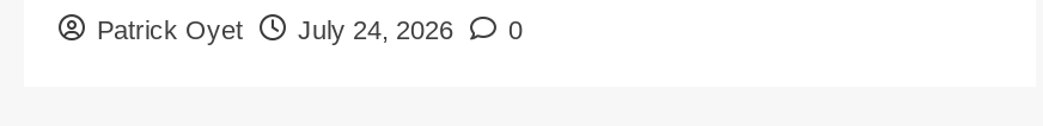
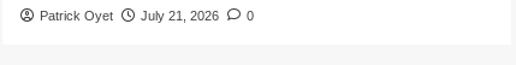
- Patrick Oyet July 24, 2026 0
+ Patrick Oyet July 21, 2026 0
